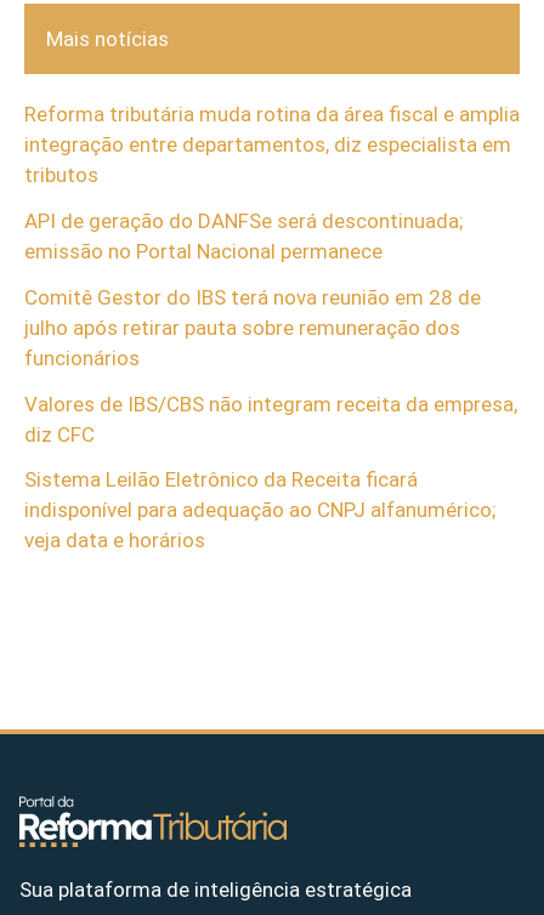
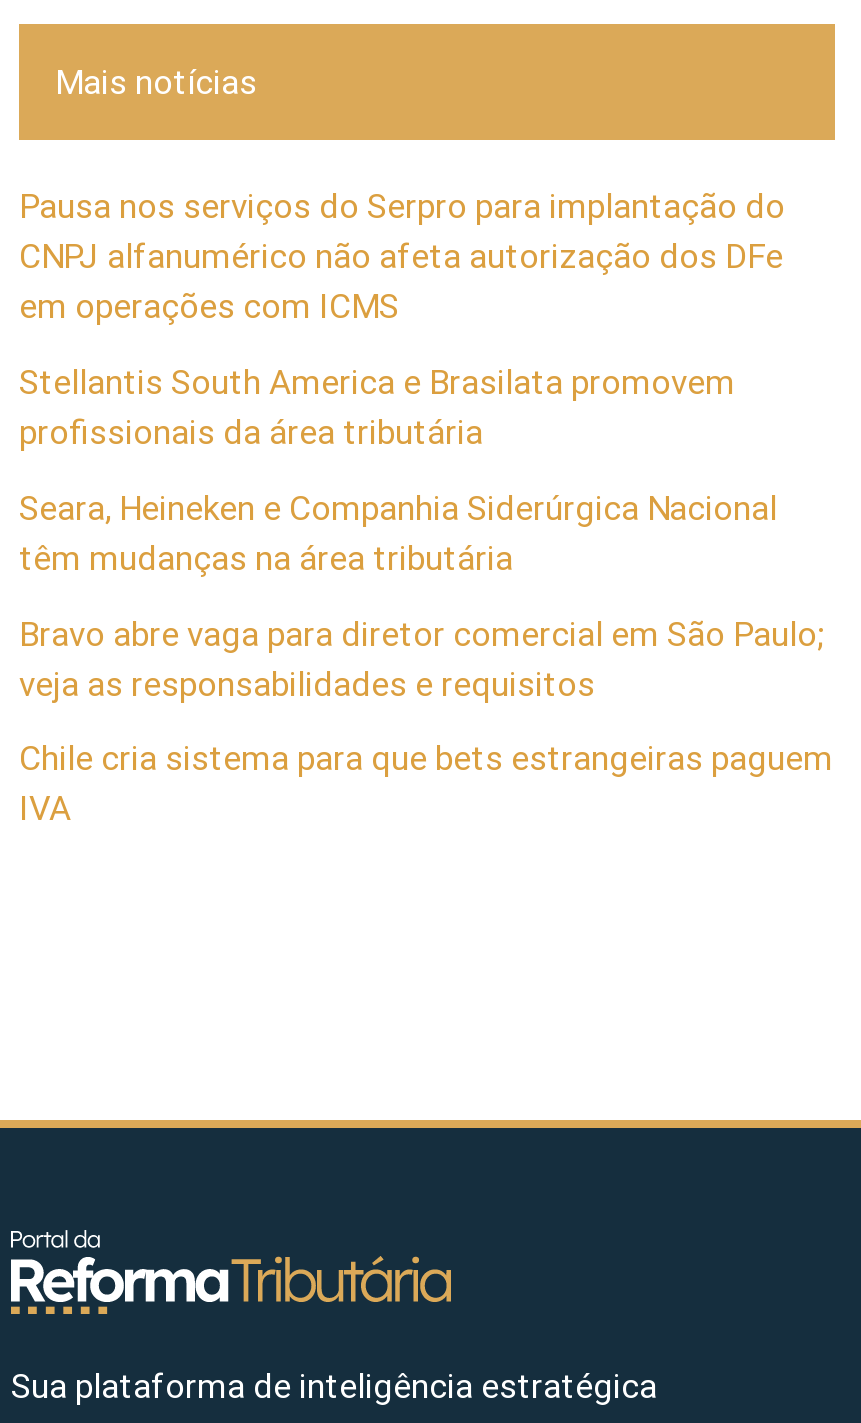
- Reforma tributária muda rotina da área fiscal e amplia
- integração entre departamentos, diz especialista em
- tributos
+ Pausa nos serviços do Serpro para implantação do
+ CNPJ alfanumérico não afeta autorização dos DFe
+ em operações com ICMS

- API de geração do DANFSe será descontinuada;
- emissão no Portal Nacional permanece
+ Stellantis South America e Brasilata promovem
+ profissionais da área tributária

- Comitê Gestor do IBS terá nova reunião em 28 de
- julho após retirar pauta sobre remuneração dos
- funcionários
+ Seara, Heineken e Companhia Siderúrgica Nacional
+ têm mudanças na área tributária

- Valores de IBS/CBS não integram receita da empresa,
- diz CFC
+ Bravo abre vaga para diretor comercial em São Paulo;
+ veja as responsabilidades e requisitos

- Sistema Leilão Eletrônico da Receita ficará
- indisponível para adequação ao CNPJ alfanumérico;
- veja data e horários
+ Chile cria sistema para que bets estrangeiras paguem
+ IVA
